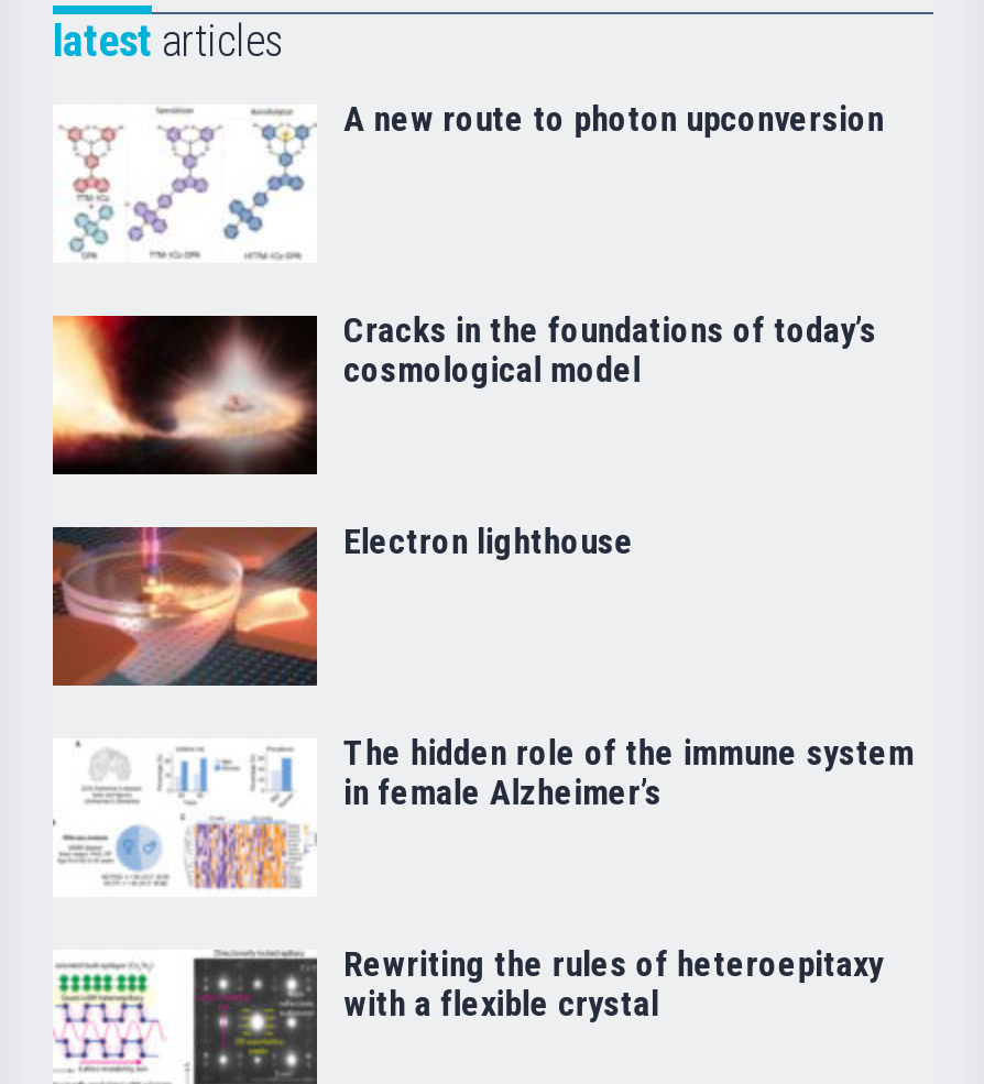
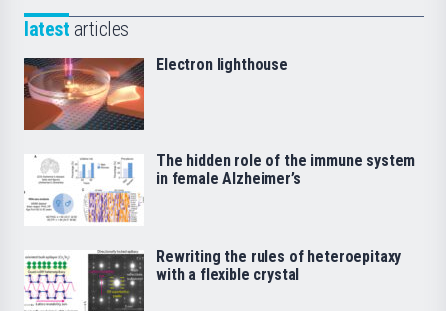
- [image]
- A new route to photon upconversion

- [image]
- Cracks in the foundations of today’s
- cosmological model
